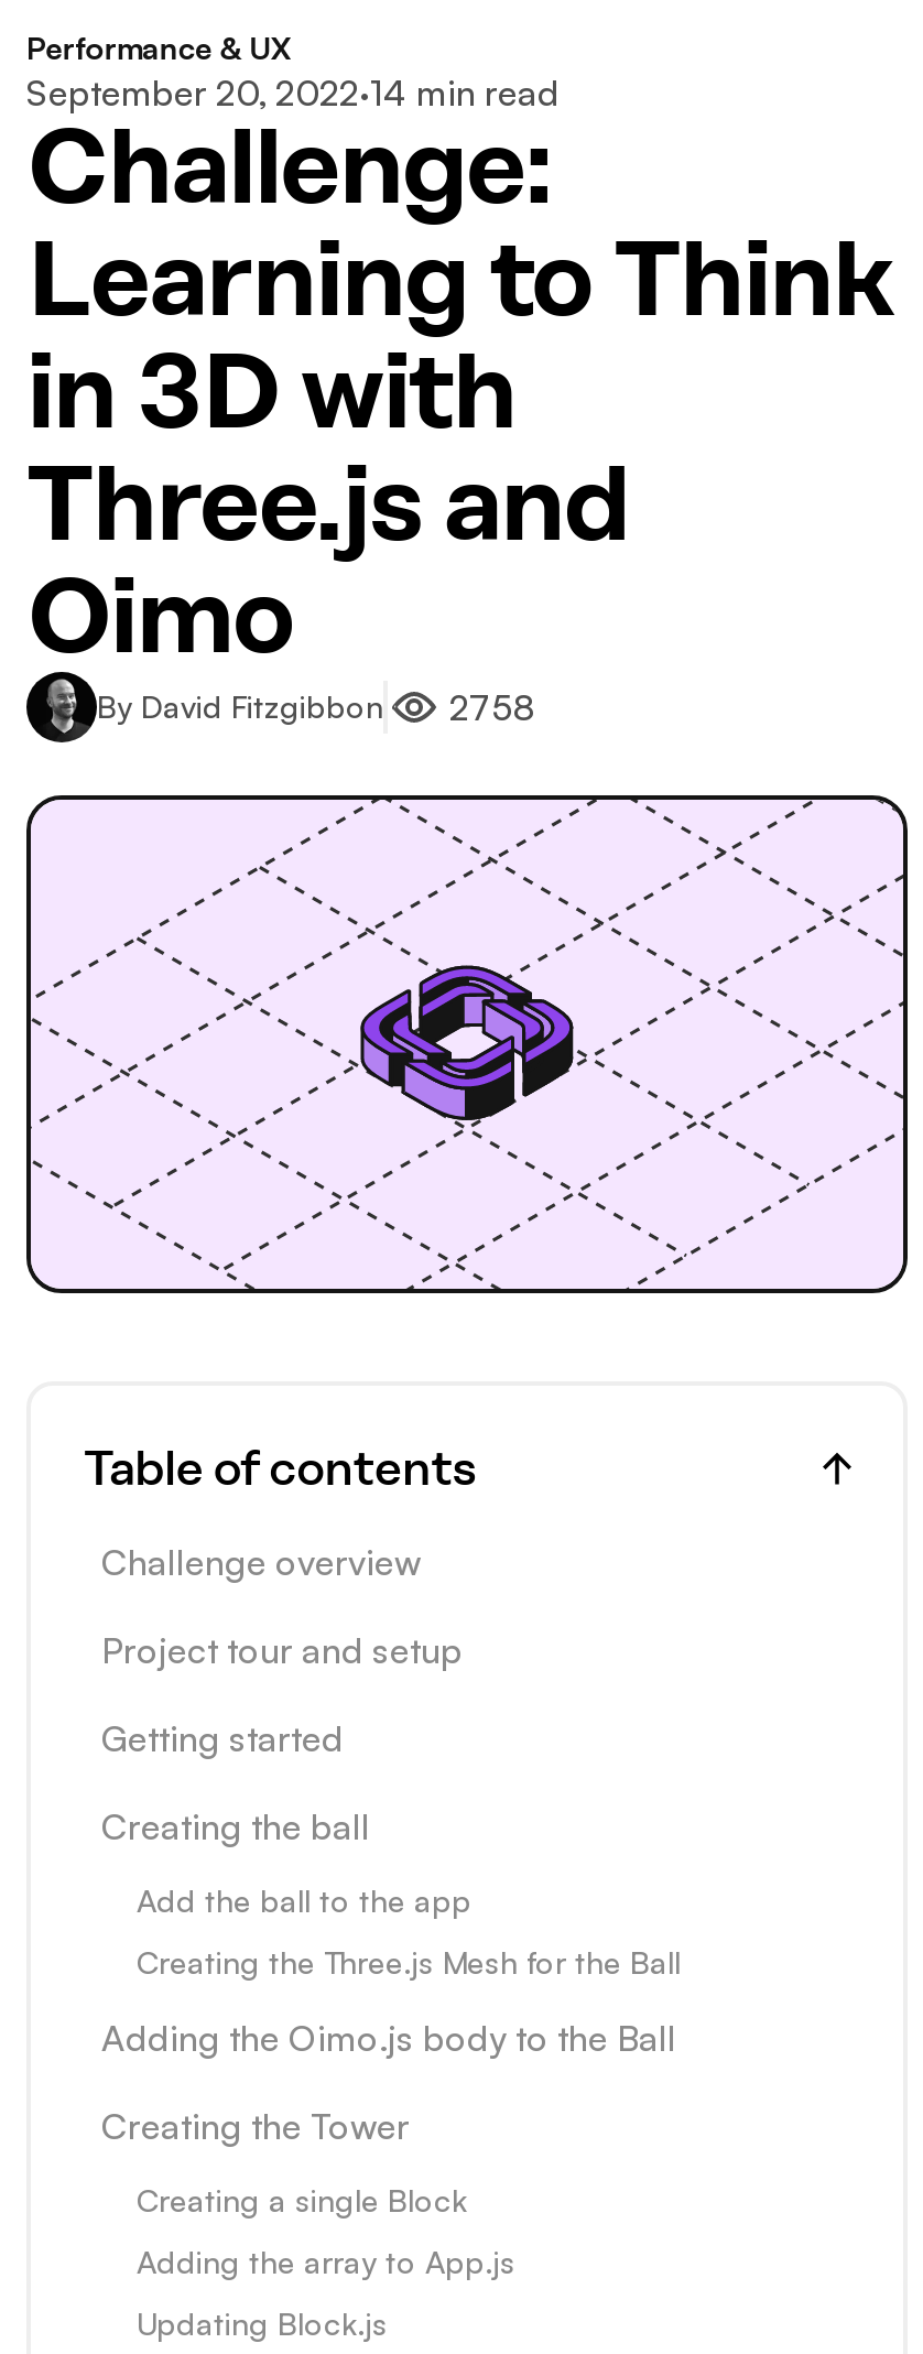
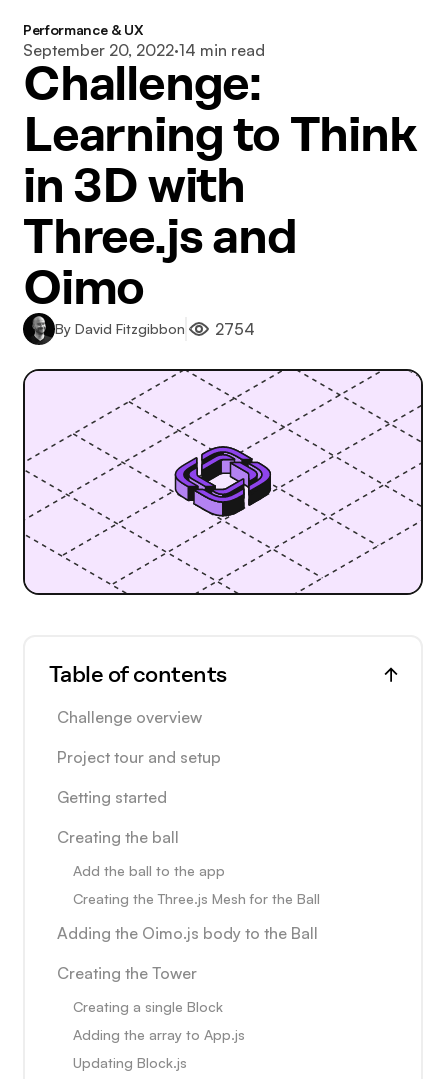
- By David Fitzgibbon 2758
+ By David Fitzgibbon 2754
